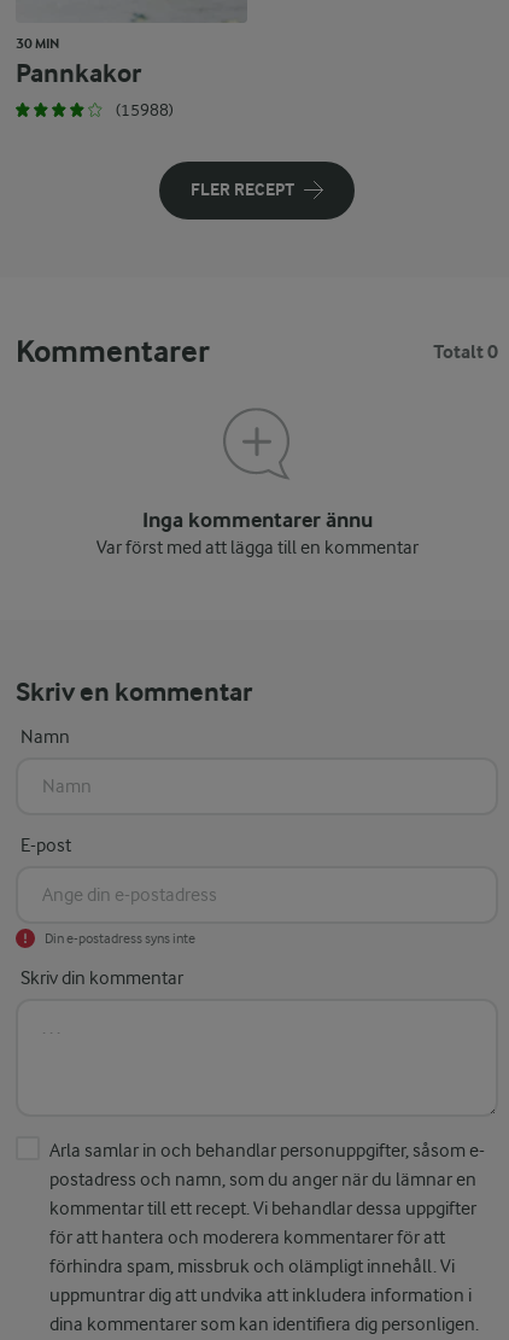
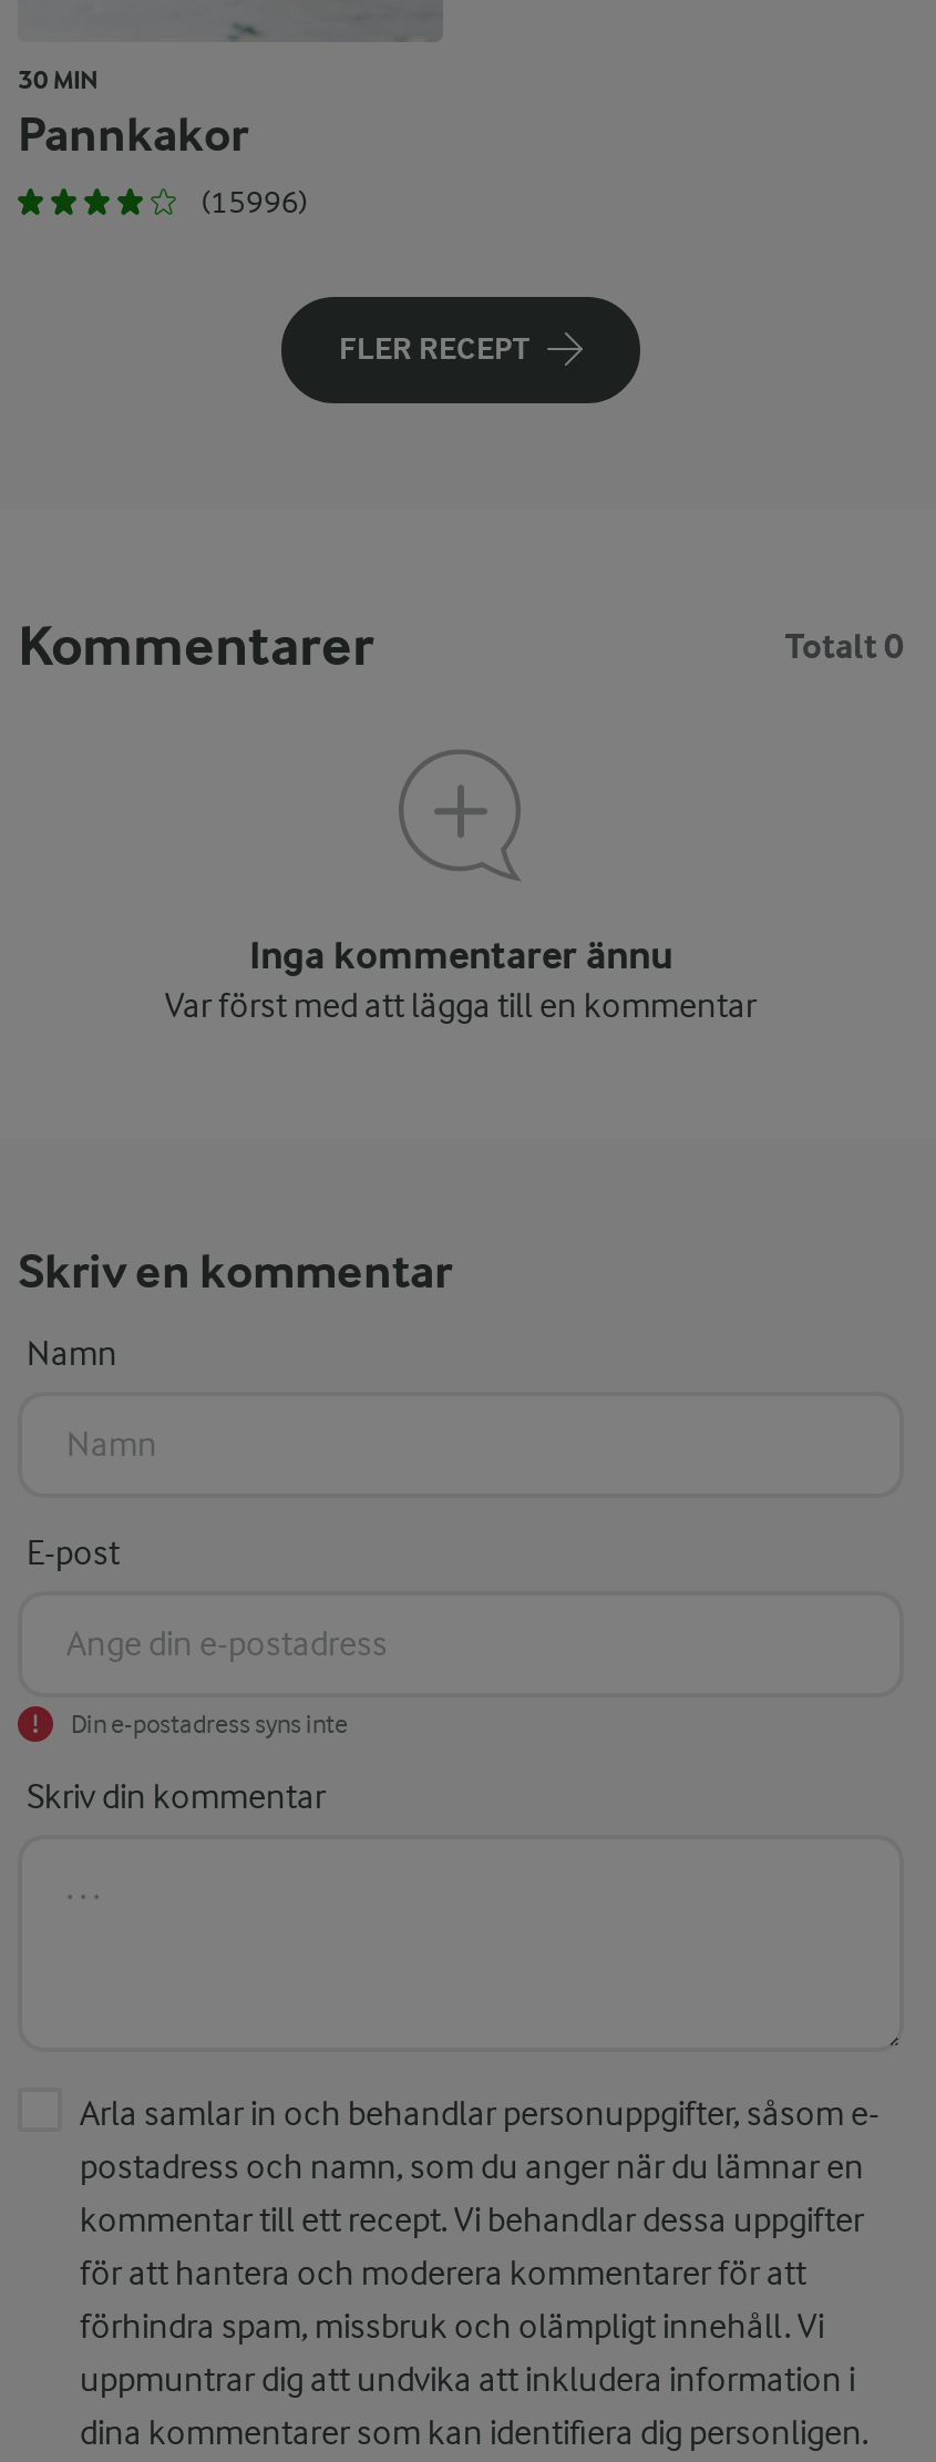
- (15988)
+ (15996)
